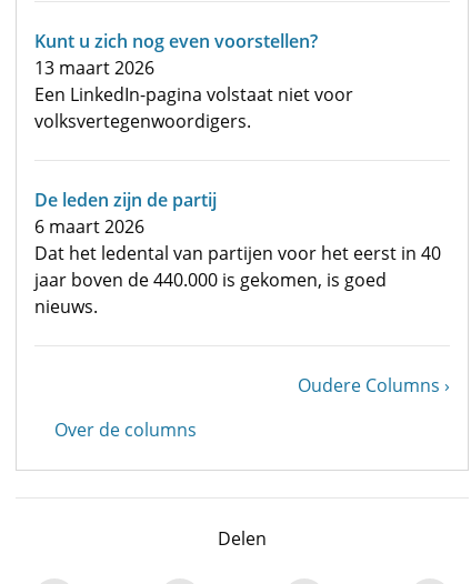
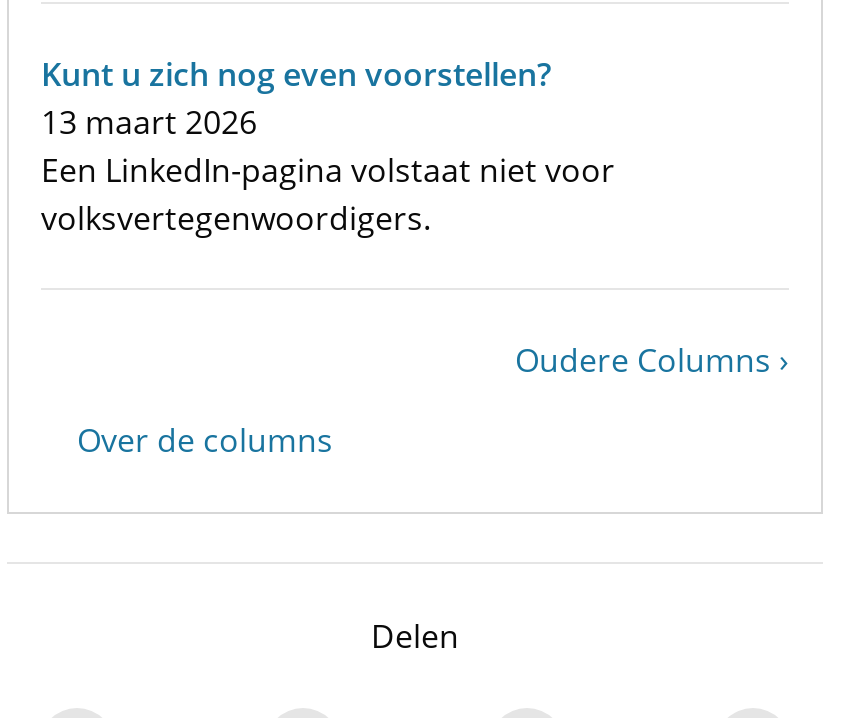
- De leden zijn de partij
- 6 maart 2026
- Dat het ledental van partijen voor het eerst in 40
- jaar boven de 440.000 is gekomen, is goed
- nieuws.
